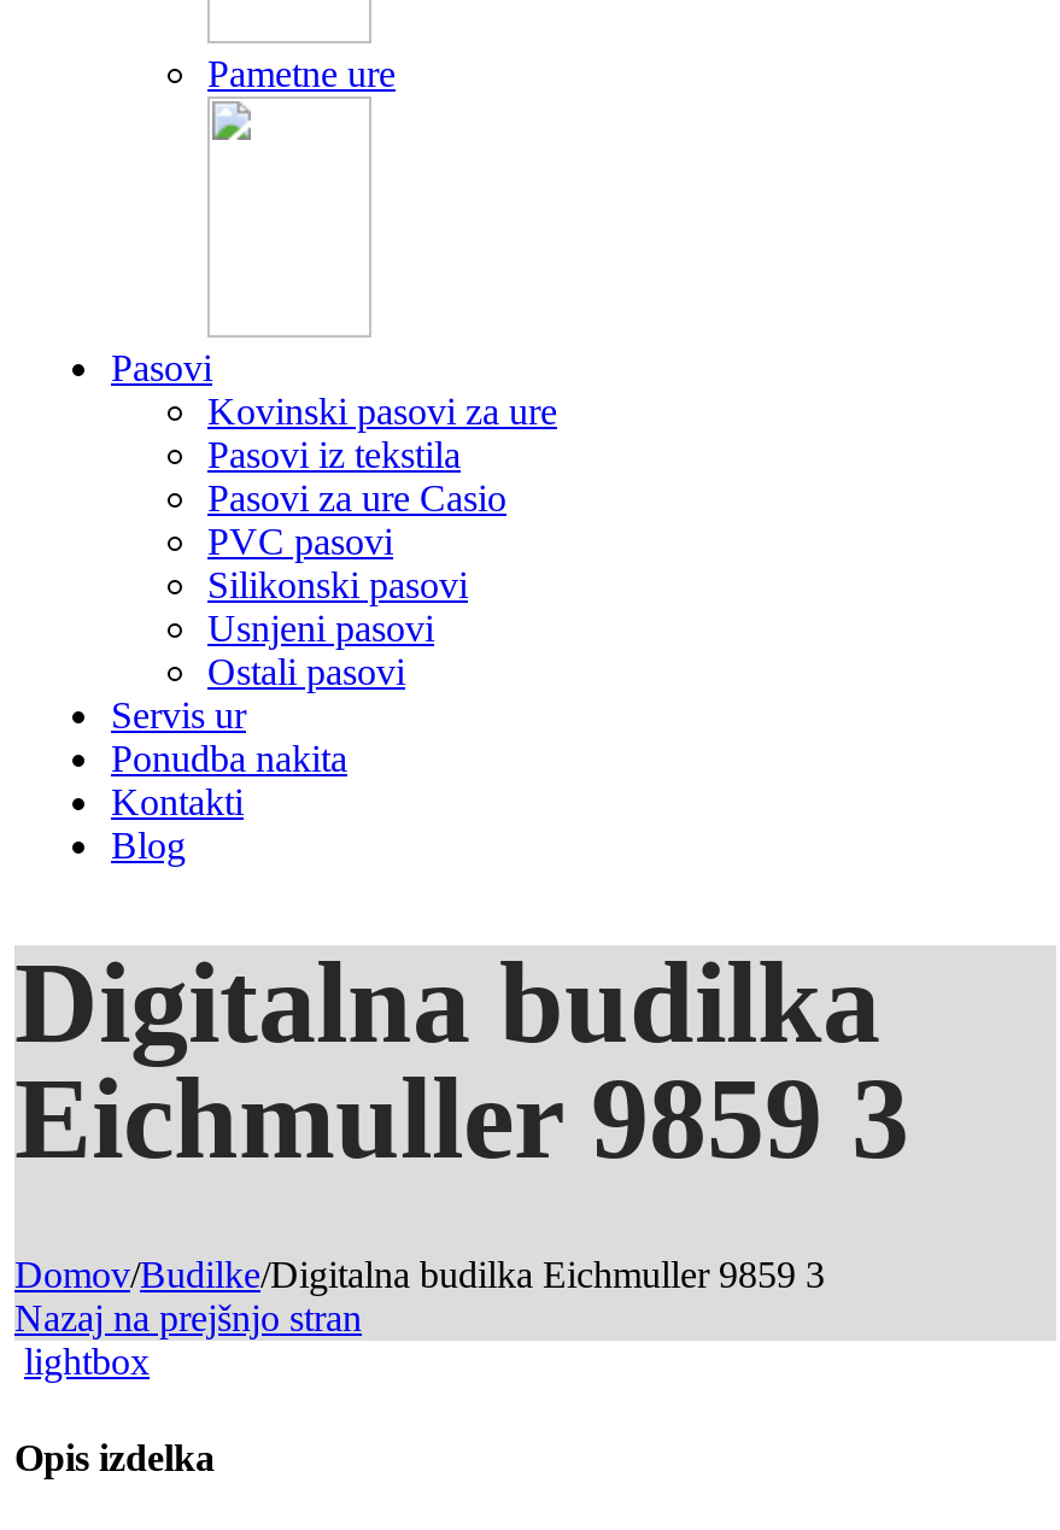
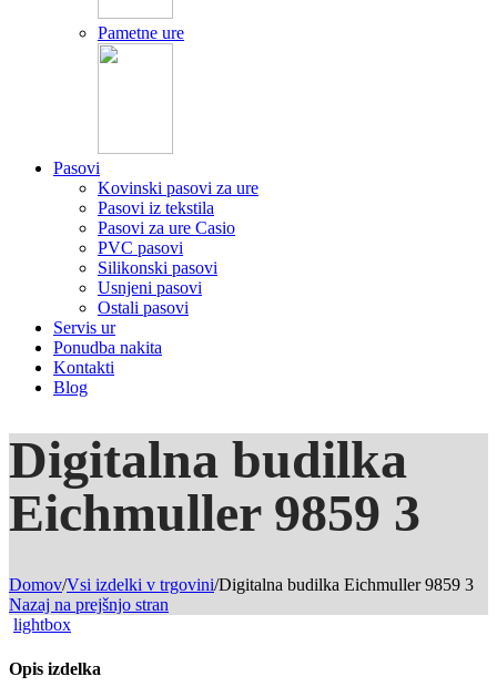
- Domov/Budilke/Digitalna budilka Eichmuller 9859 3
+ Domov/Vsi izdelki v trgovini/Digitalna budilka Eichmuller 9859 3
